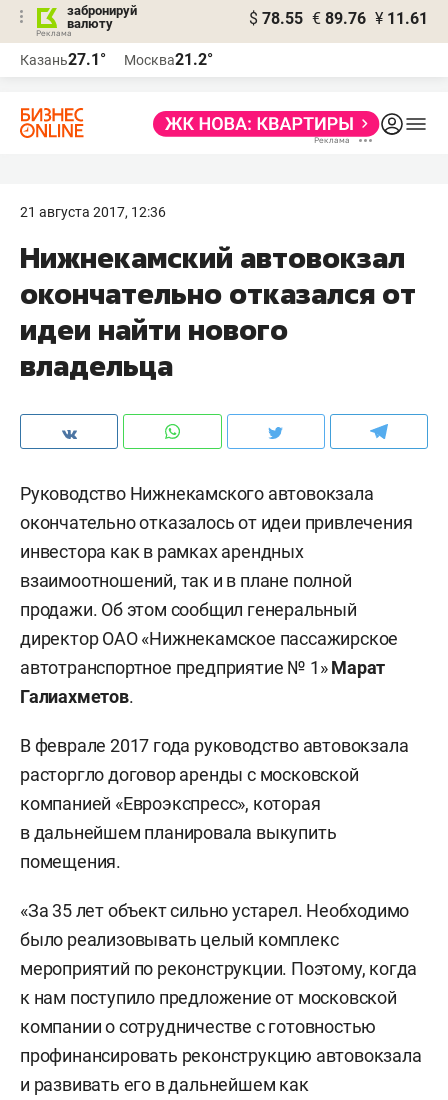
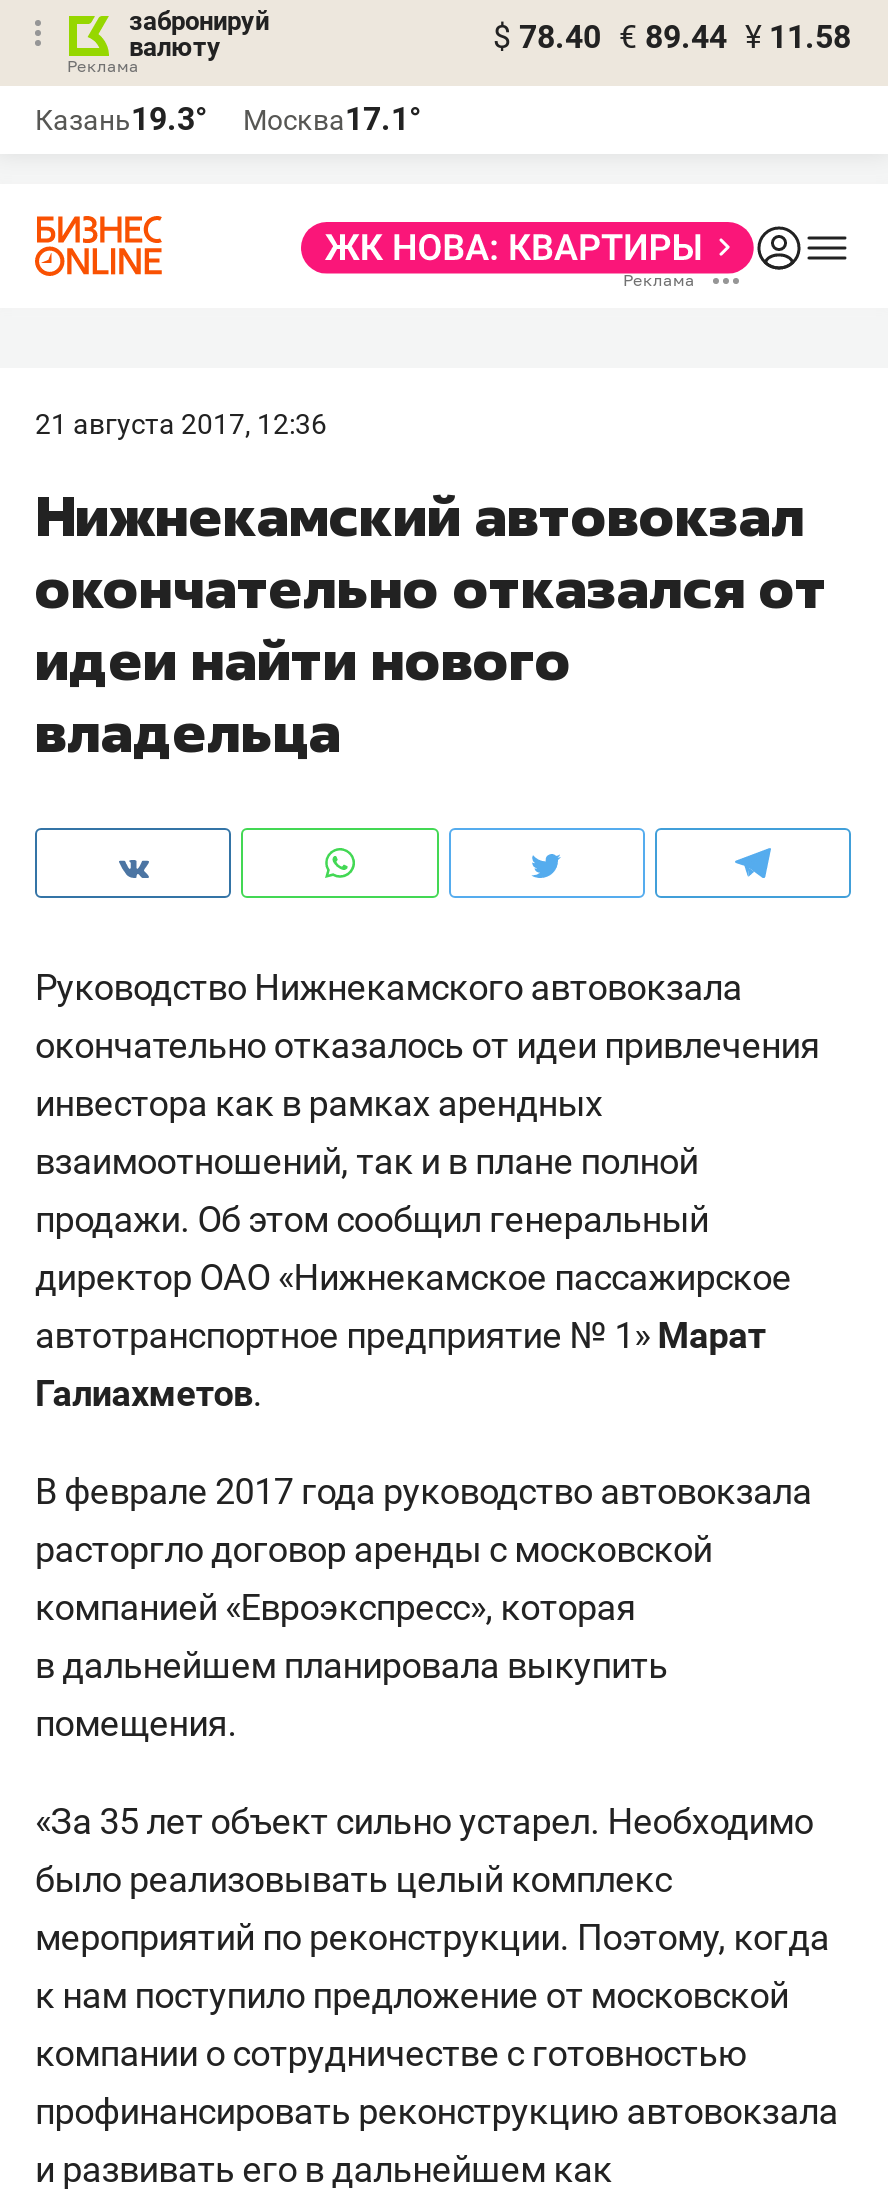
- $ 78.55 € 89.76 ¥ 11.61
+ $ 78.40 € 89.44 ¥ 11.58

- Казань27.1°
+ Казань19.3°

- Москва21.2°
+ Москва17.1°
